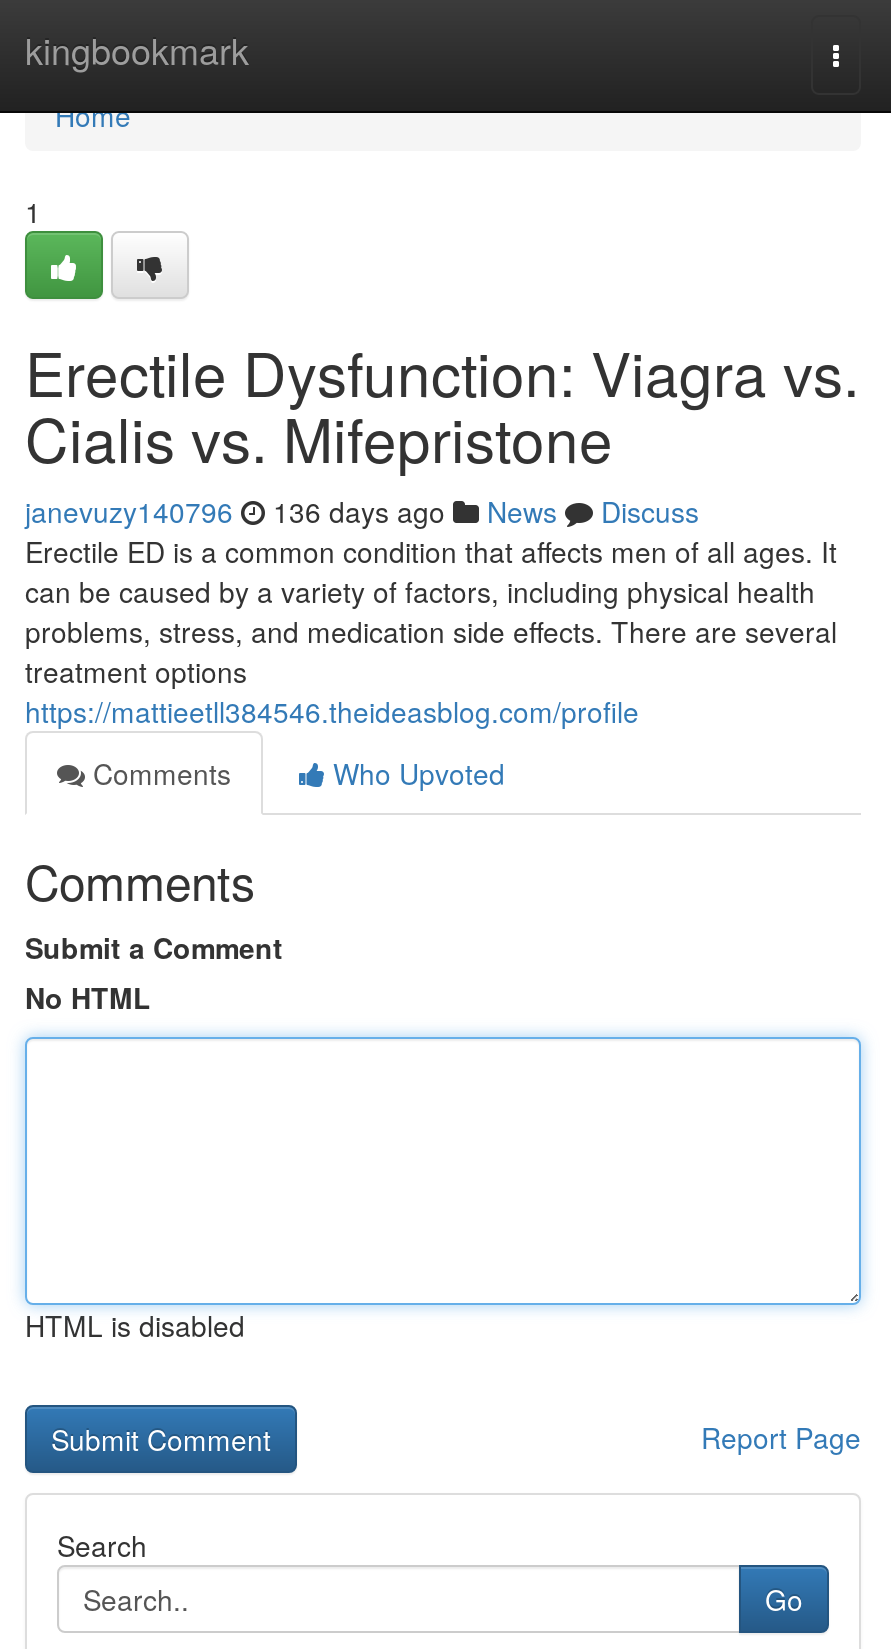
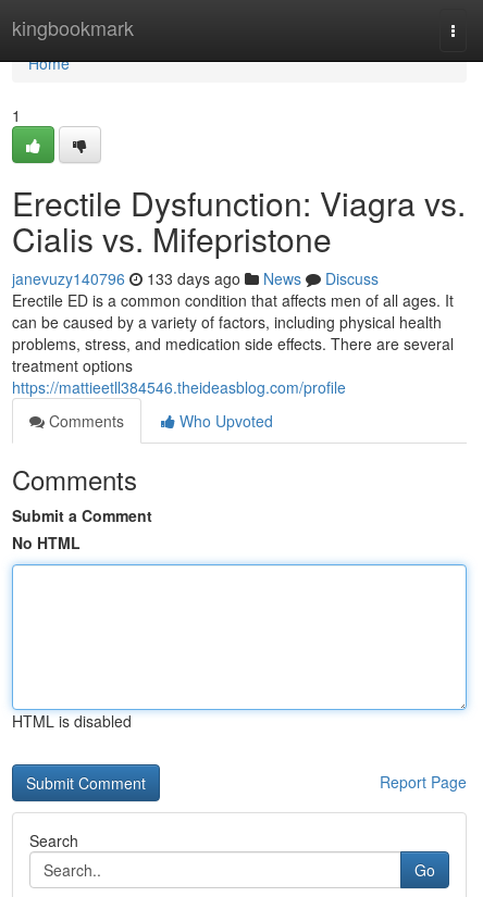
- janevuzy140796 136 days ago News Discuss
+ janevuzy140796 133 days ago News Discuss
